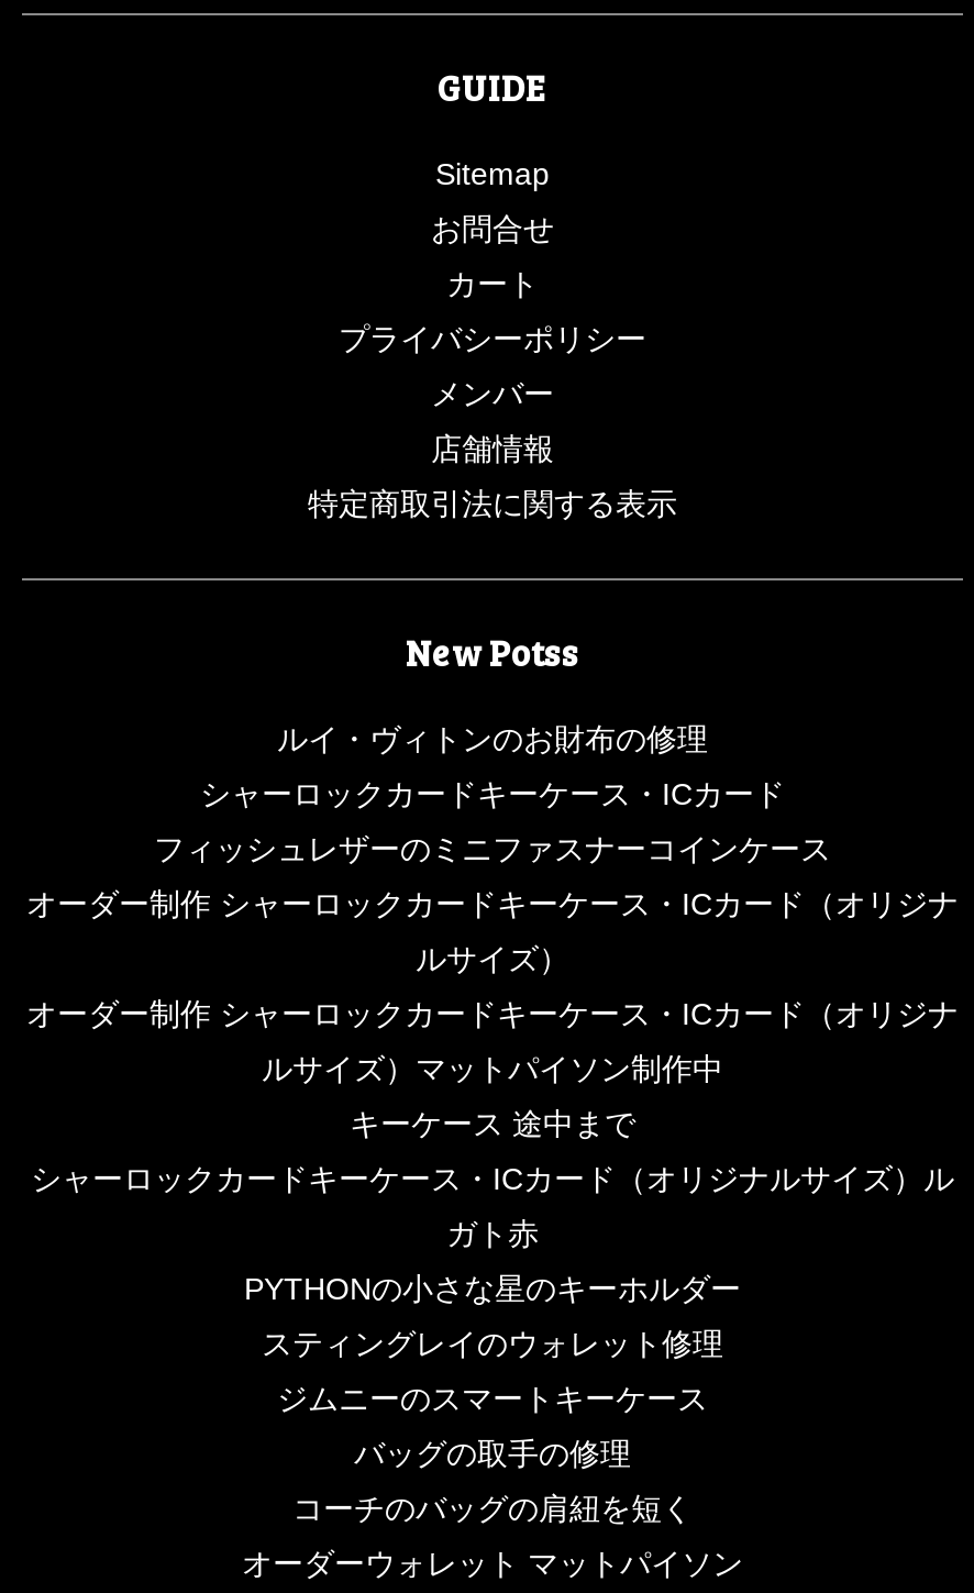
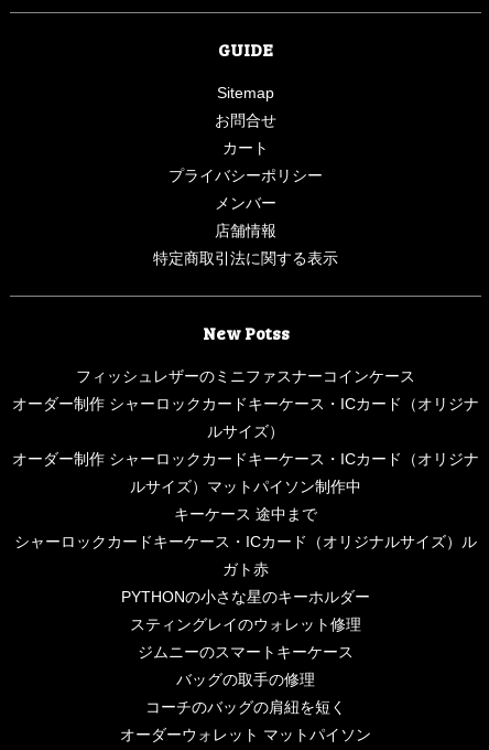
- ルイ・ヴィトンのお財布の修理
- シャーロックカードキーケース・ICカード
